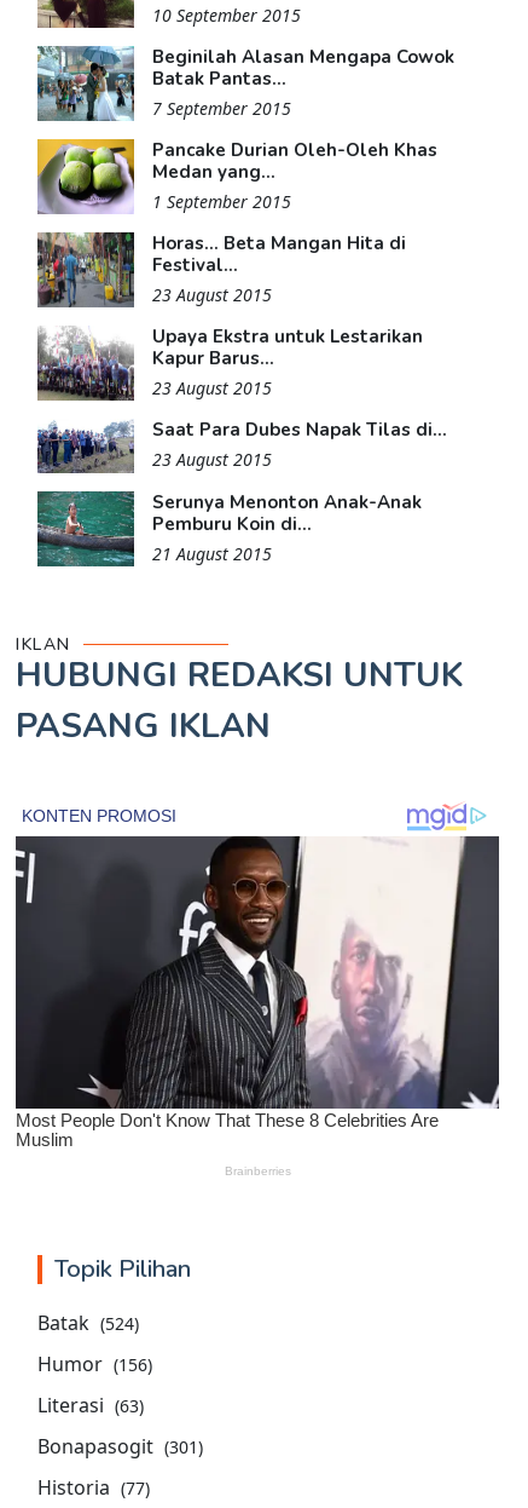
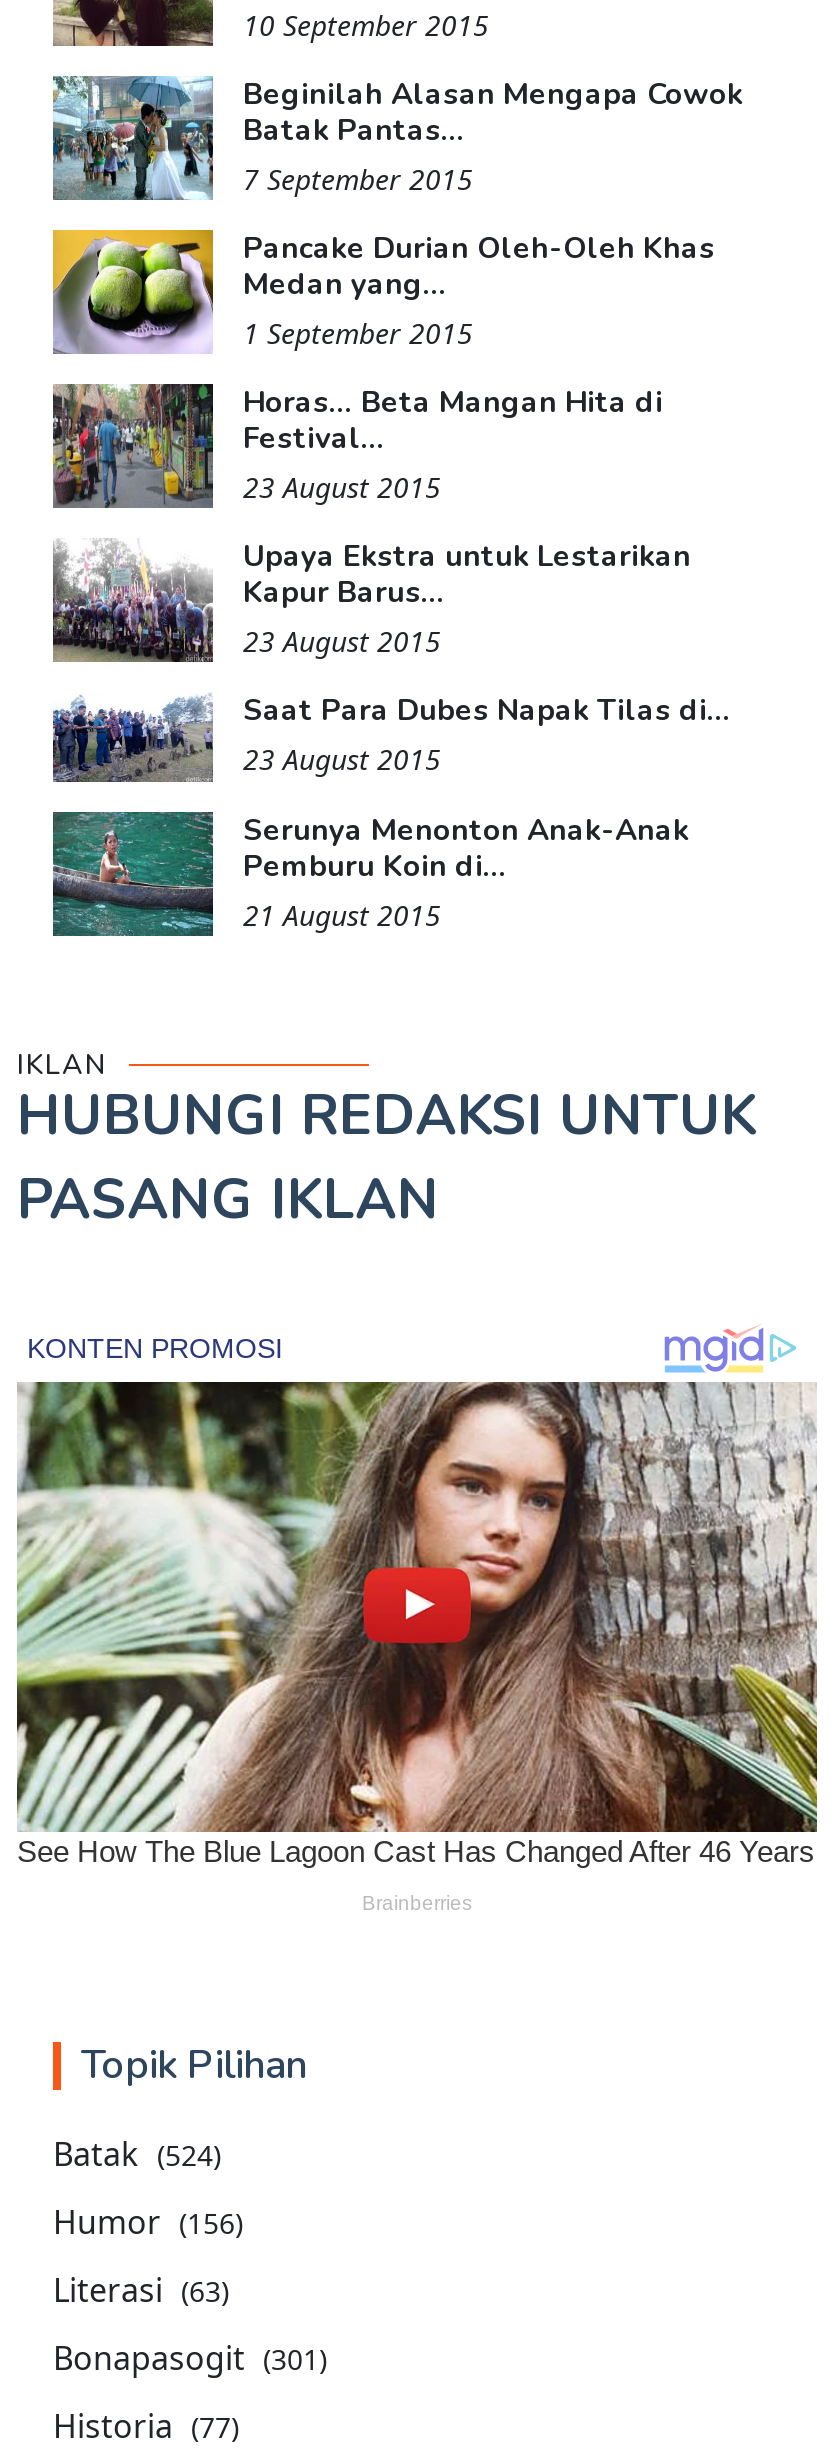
- [image]
+ [image]
